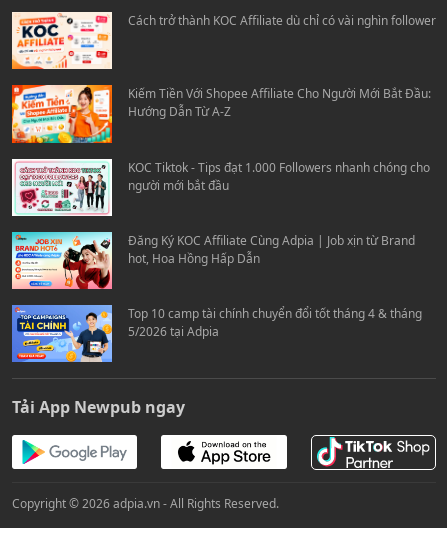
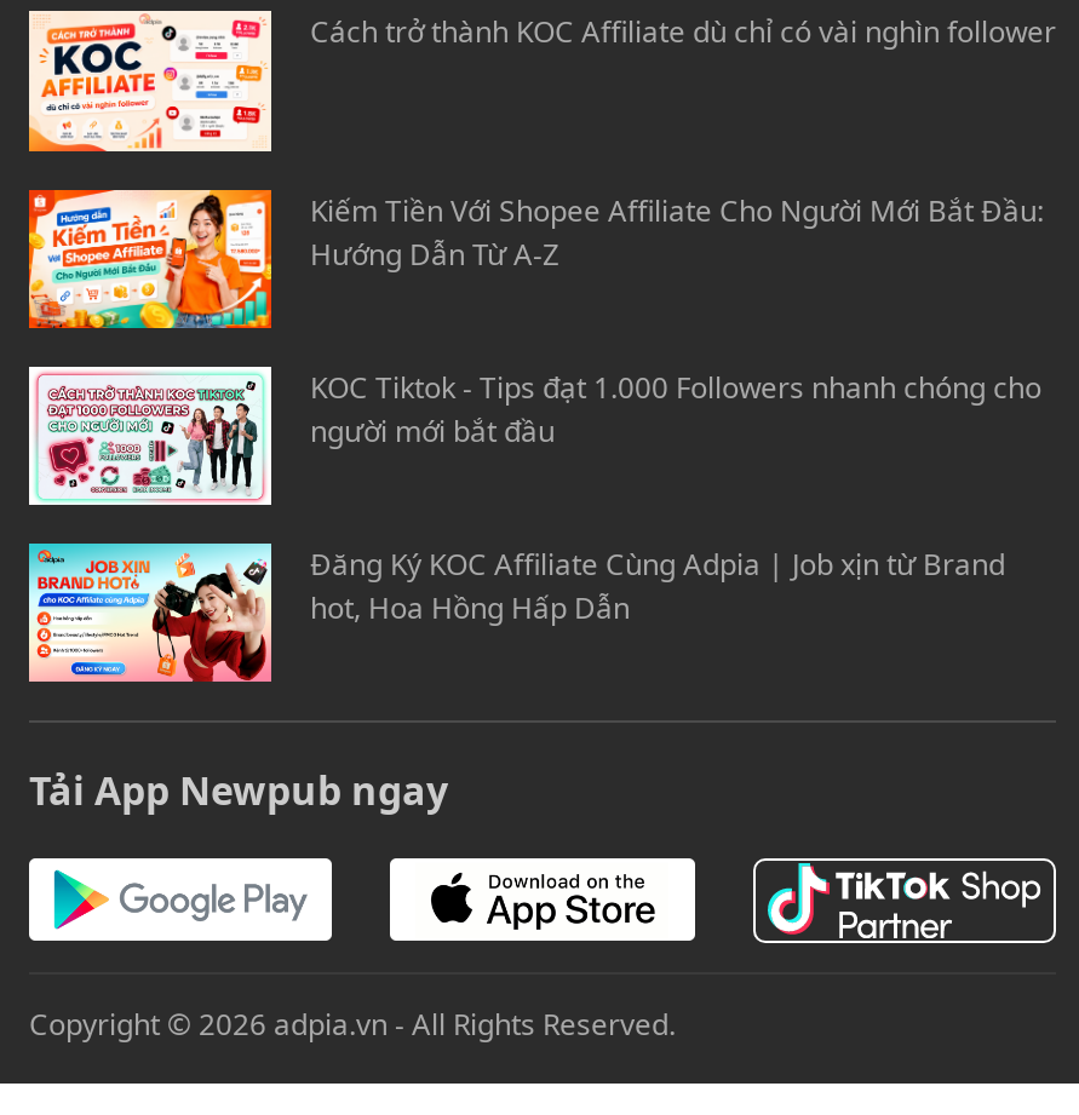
- [image]
- Top 10 camp tài chính chuyển đổi tốt tháng 4 & tháng
- 5/2026 tại Adpia
